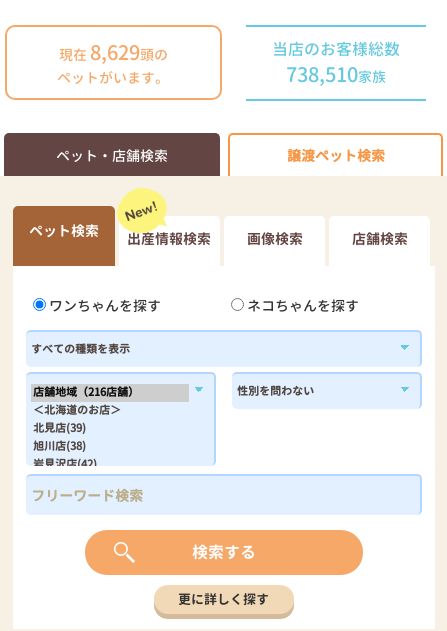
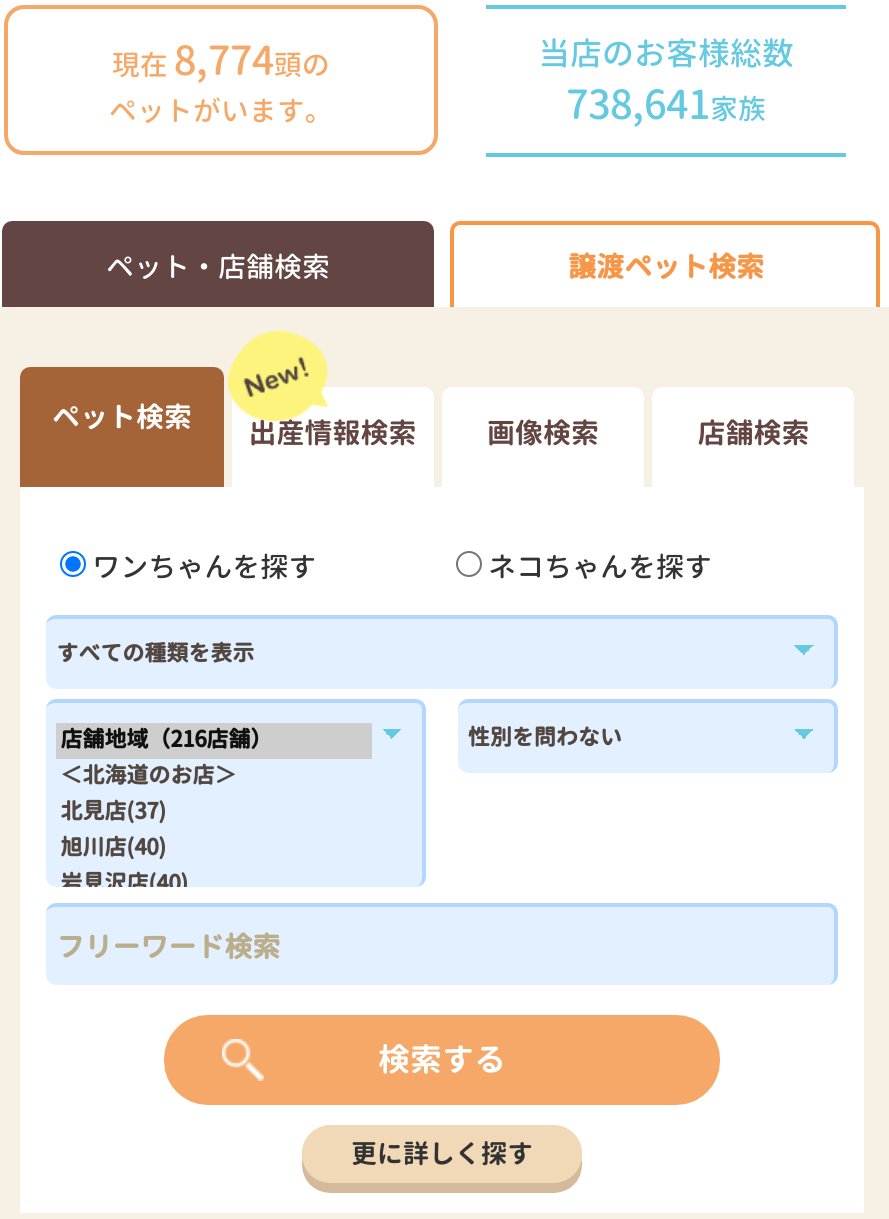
- 現在8,629頭の
+ 現在8,774頭の

- 738,510家族
+ 738,641家族
